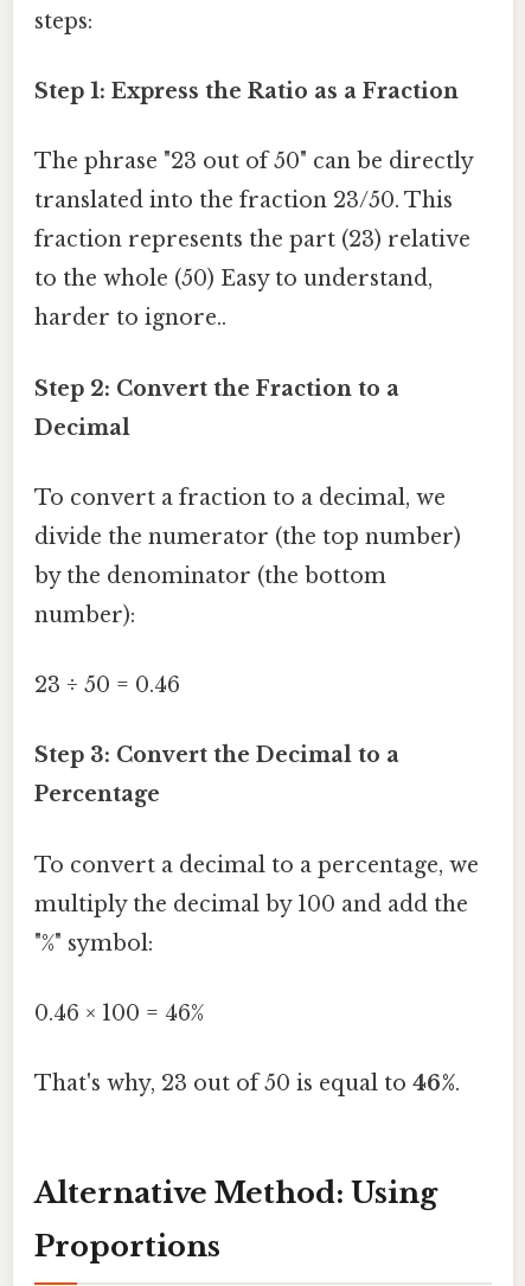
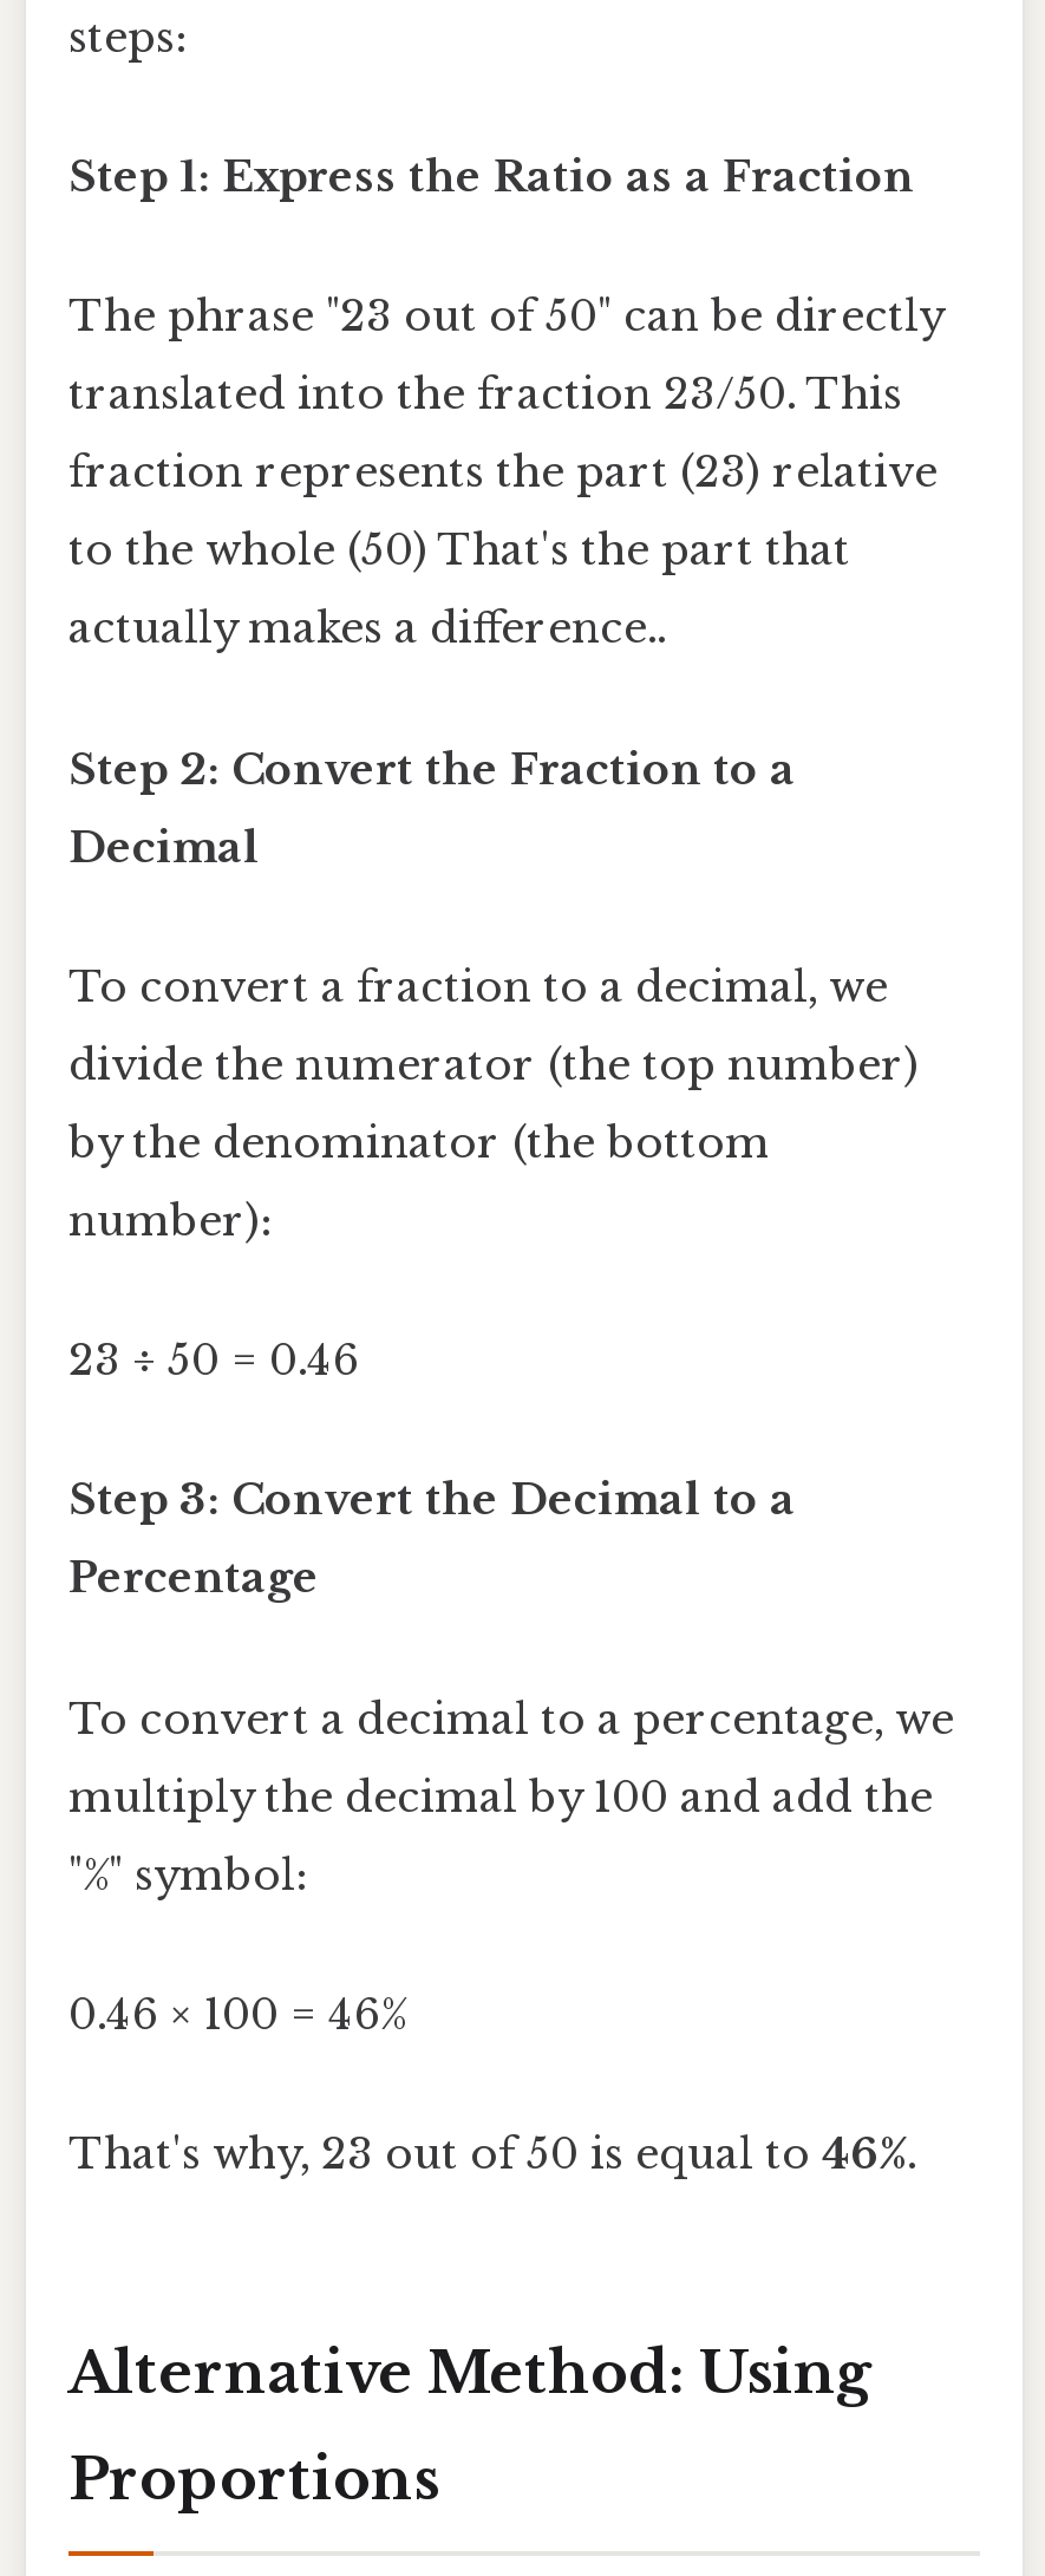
- to the whole (50) Easy to understand,
+ to the whole (50) That's the part that

- harder to ignore..
+ actually makes a difference..
